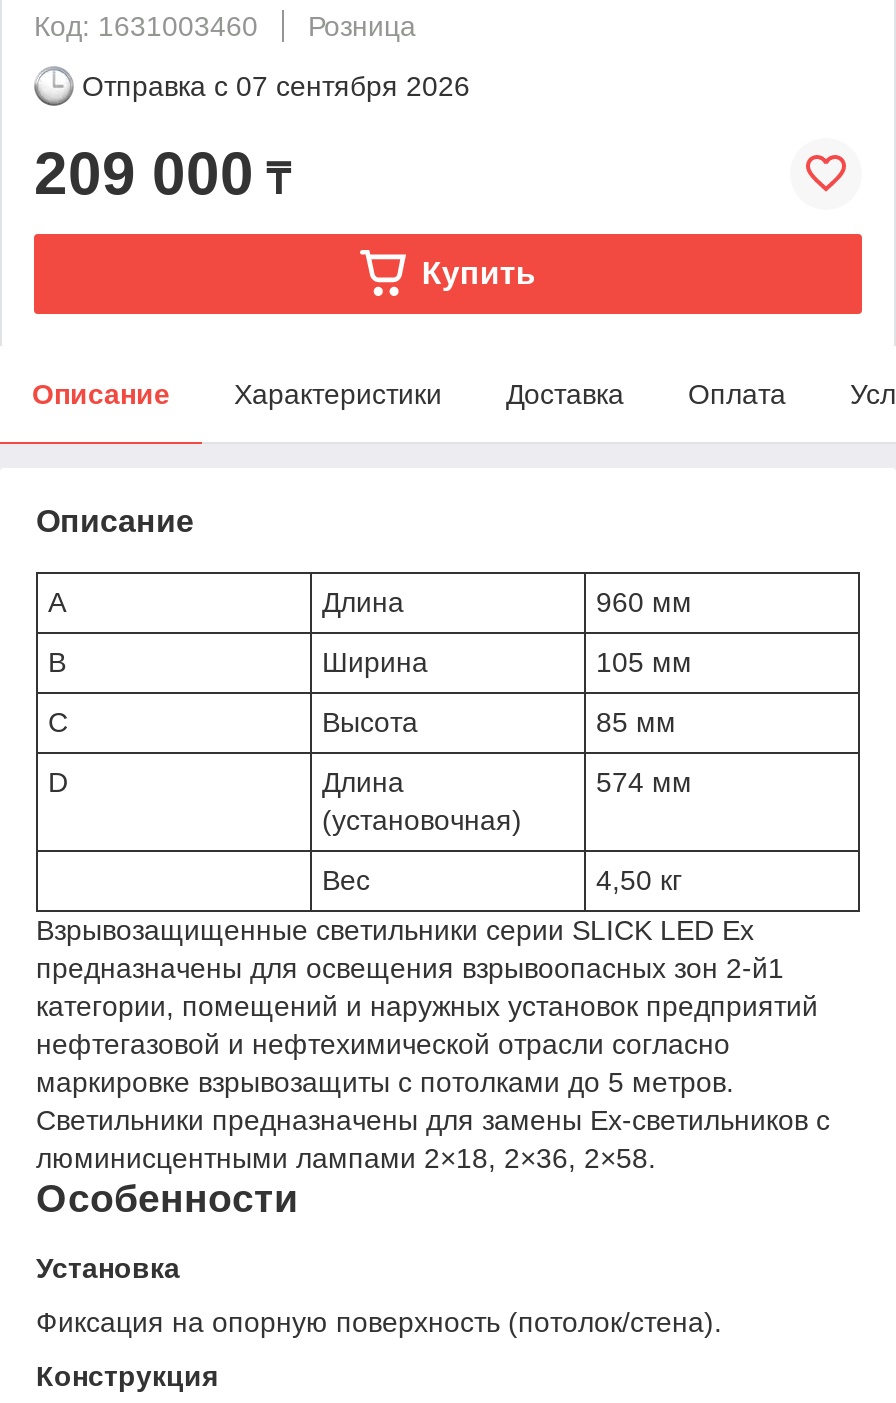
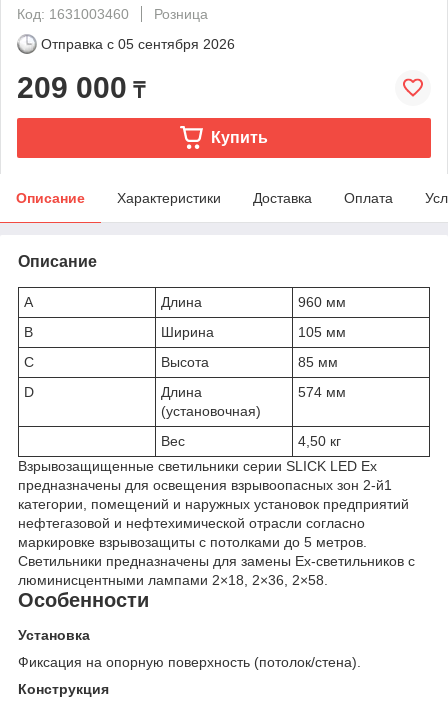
- Отправка с 07 сентября 2026
+ Отправка с 05 сентября 2026
